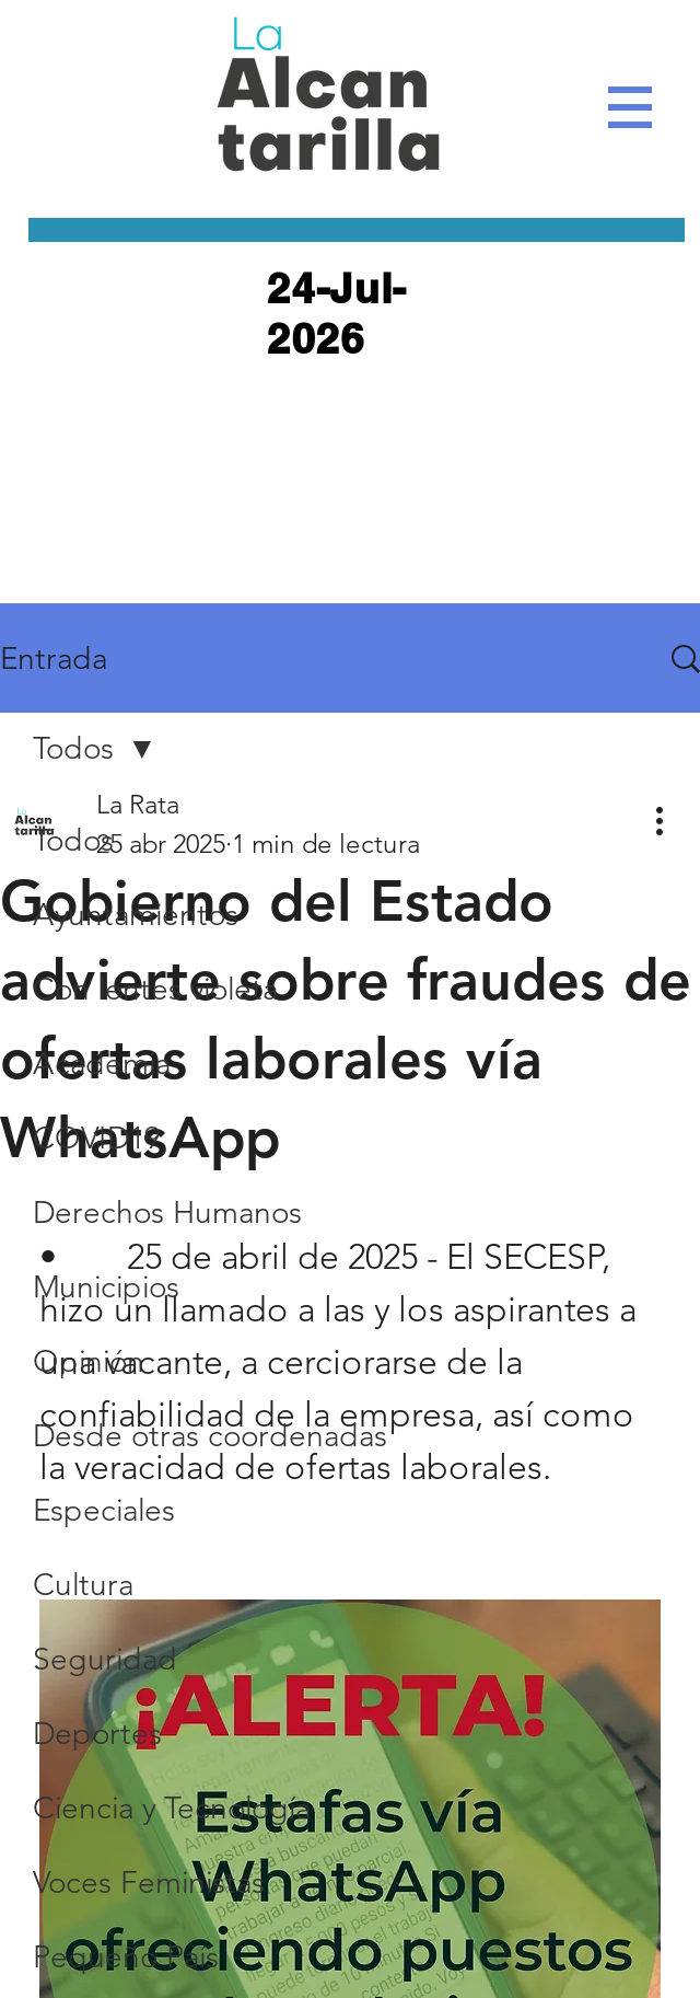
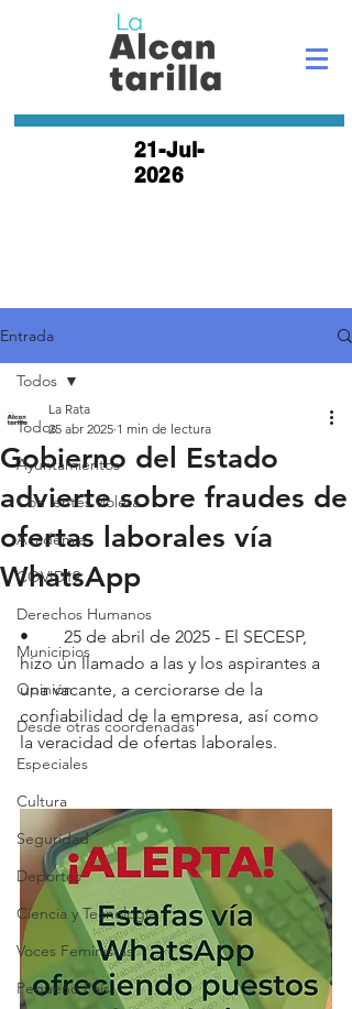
- 24-Jul-
+ 21-Jul-
